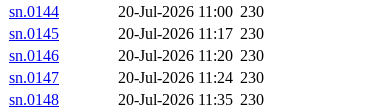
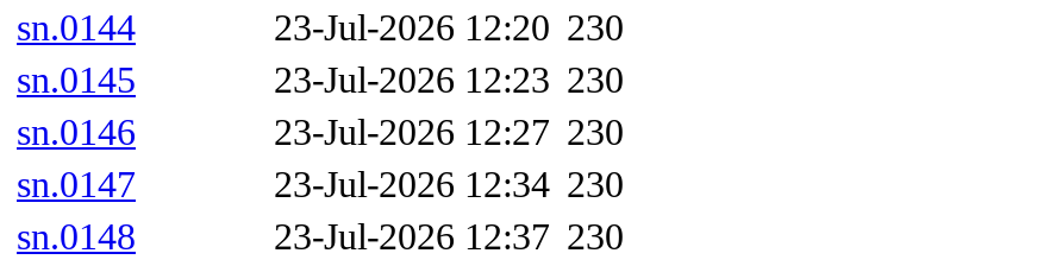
- 20-Jul-2026 11:00 230
+ 23-Jul-2026 12:20 230

- 20-Jul-2026 11:17 230
+ 23-Jul-2026 12:23 230

- 20-Jul-2026 11:20 230
+ 23-Jul-2026 12:27 230

- 20-Jul-2026 11:24 230
+ 23-Jul-2026 12:34 230

- 20-Jul-2026 11:35 230
+ 23-Jul-2026 12:37 230
